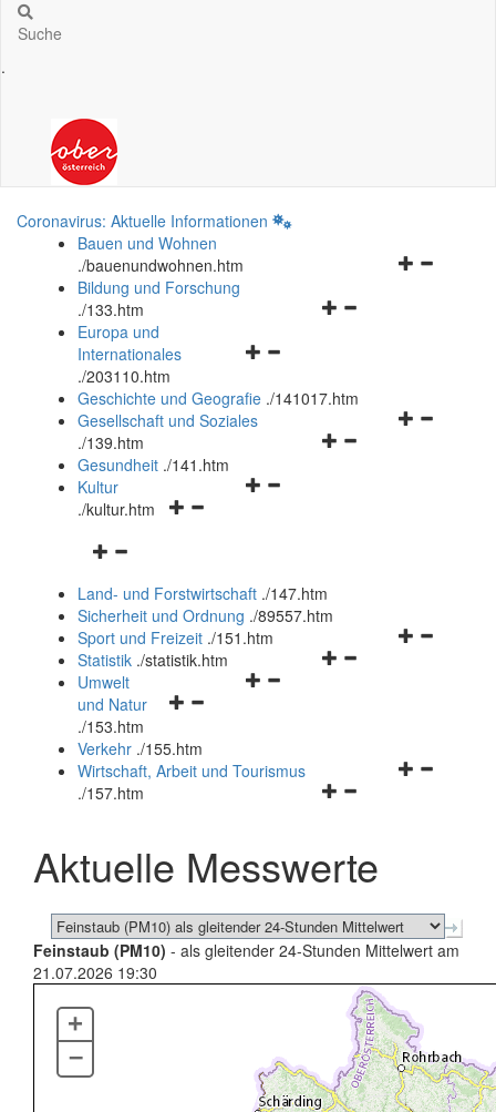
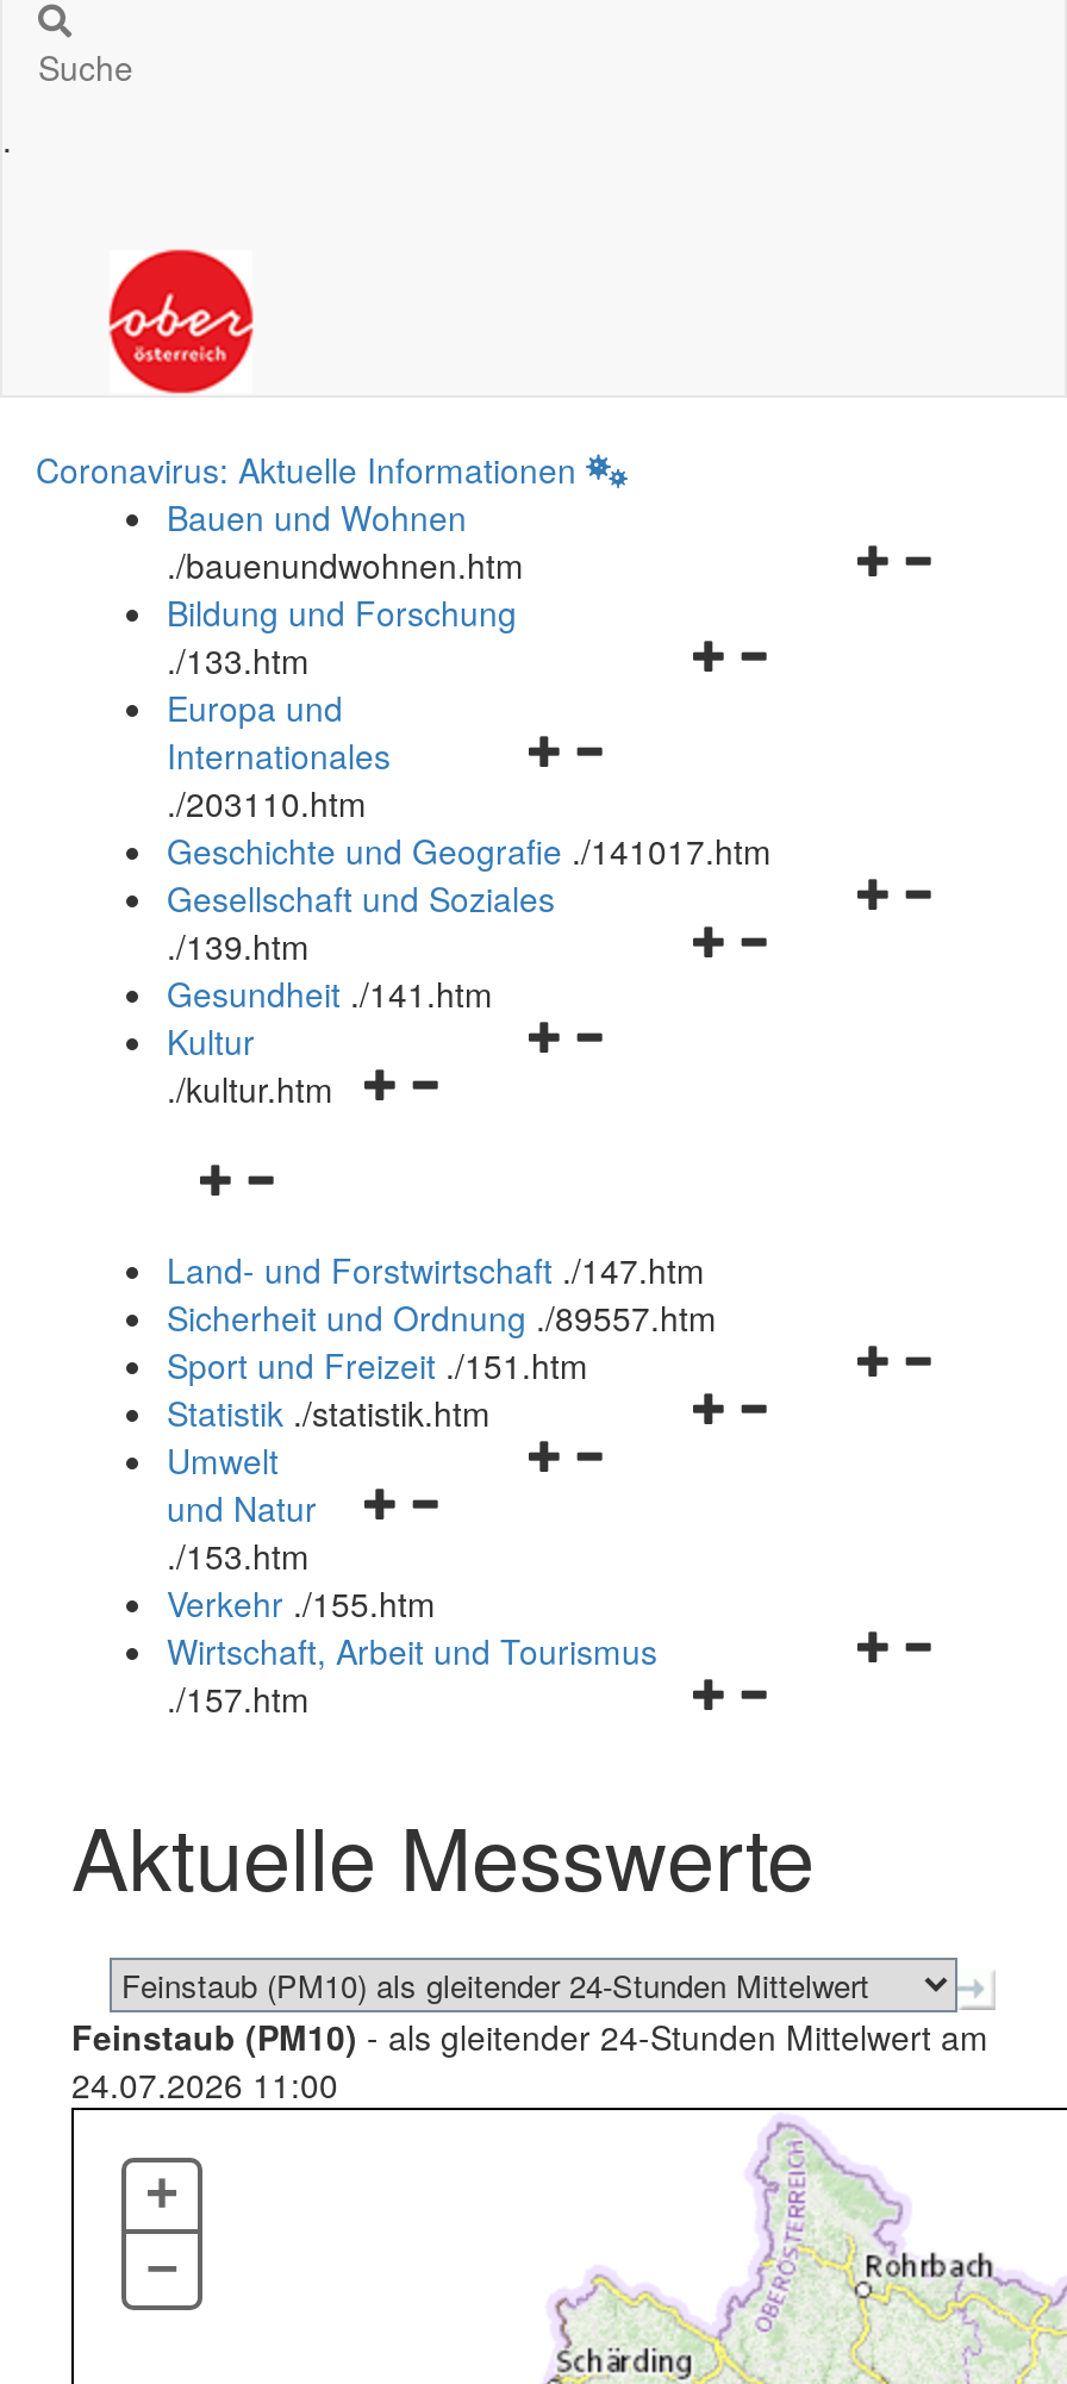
- 21.07.2026 19:30
+ 24.07.2026 11:00
